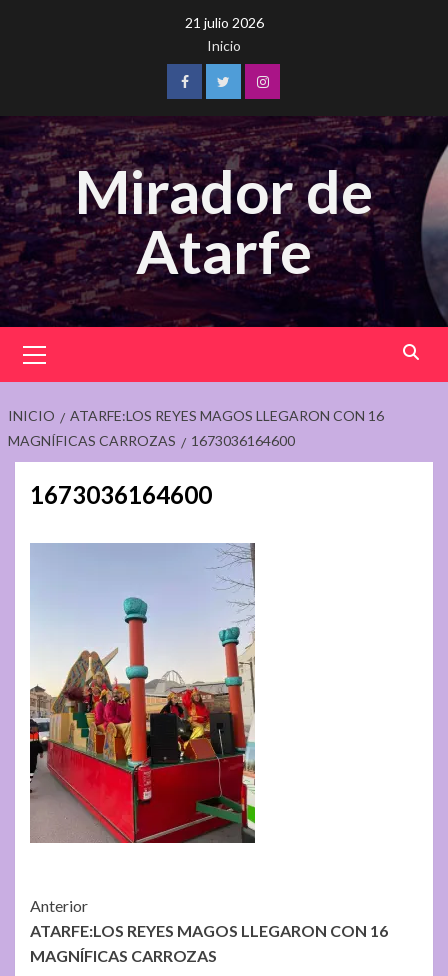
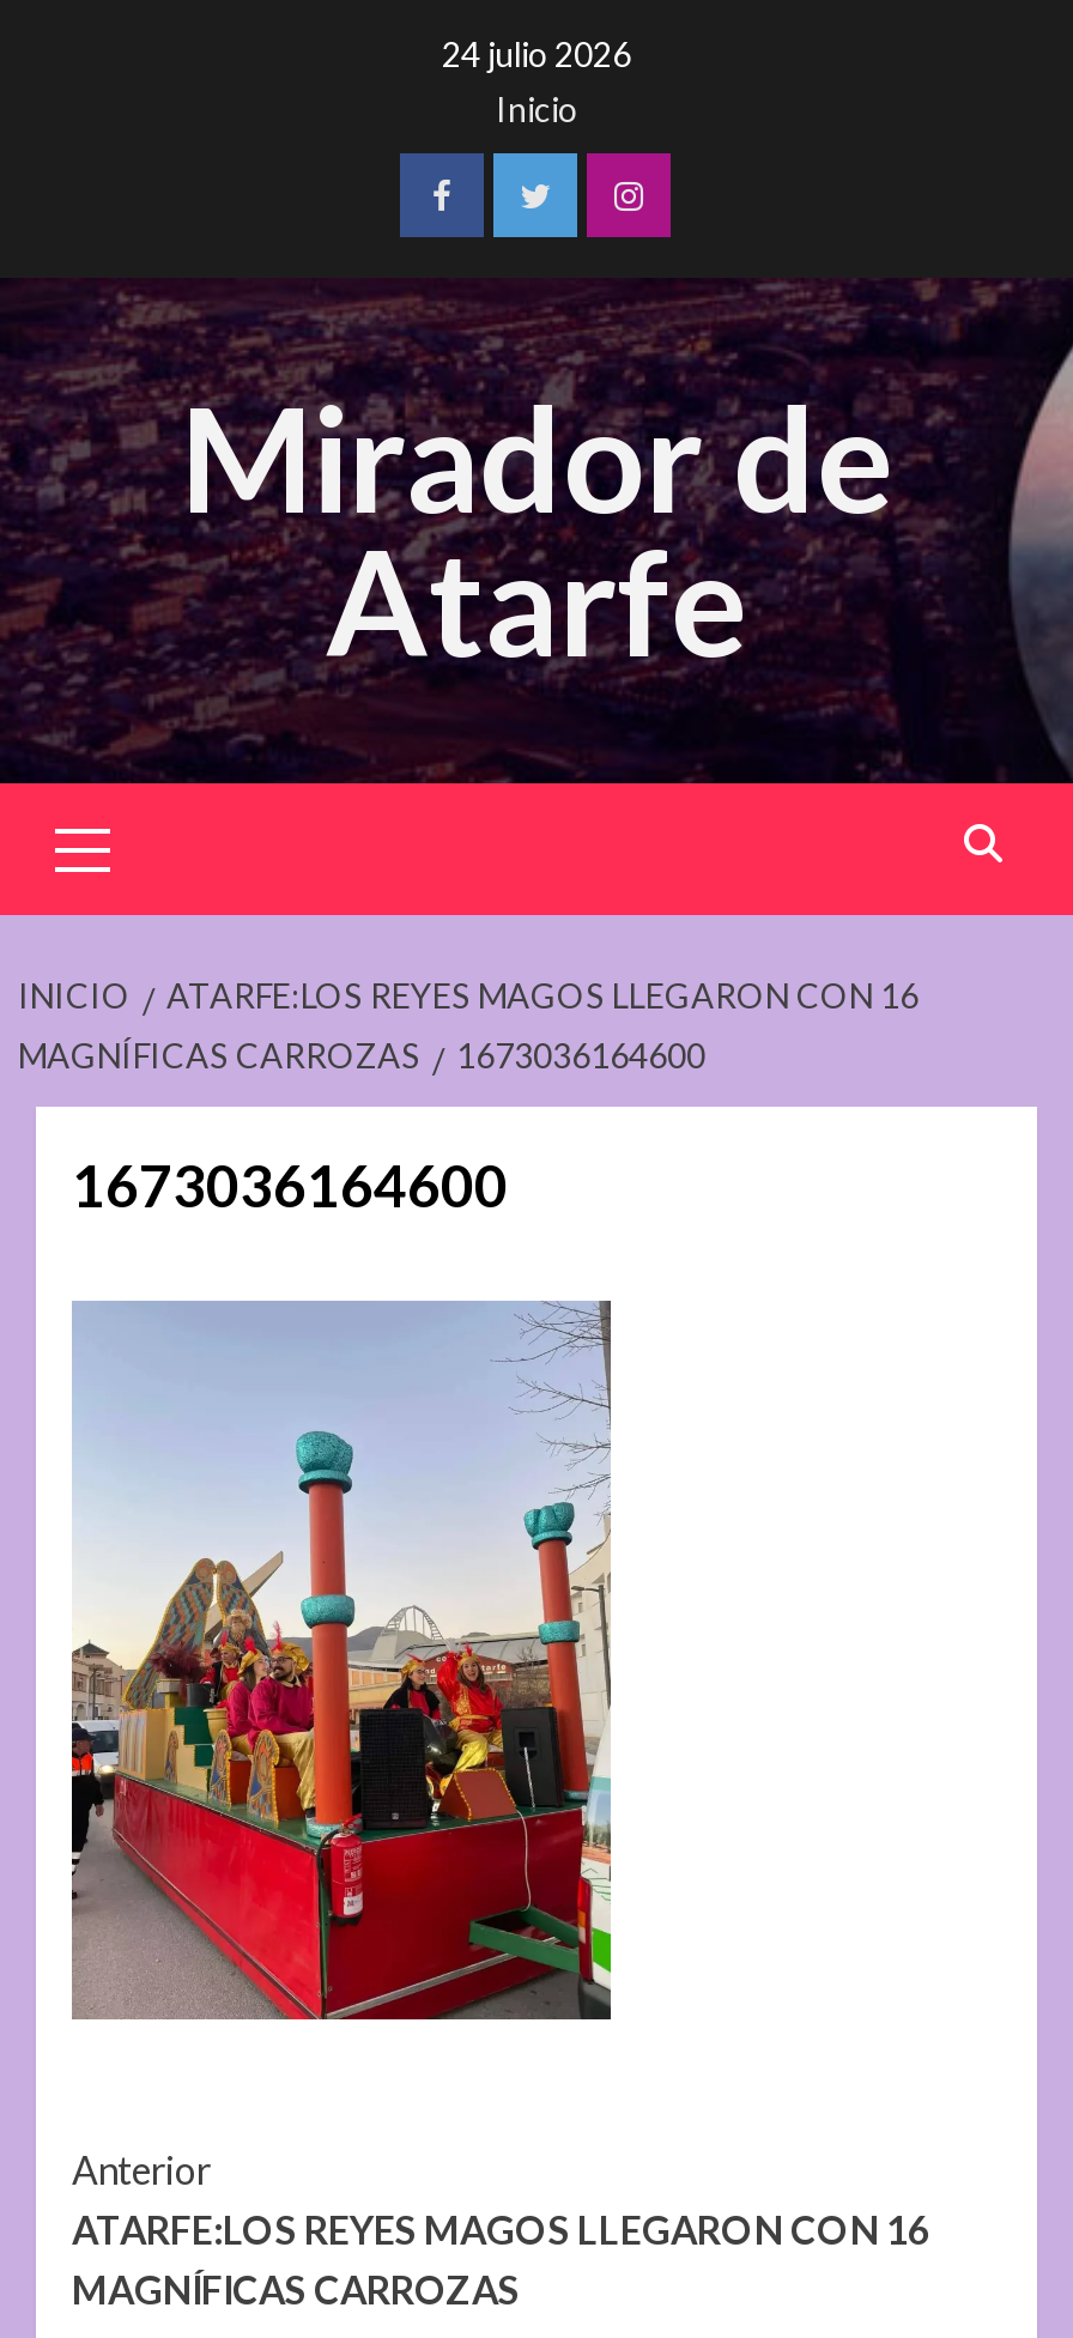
- 21 julio 2026
+ 24 julio 2026
